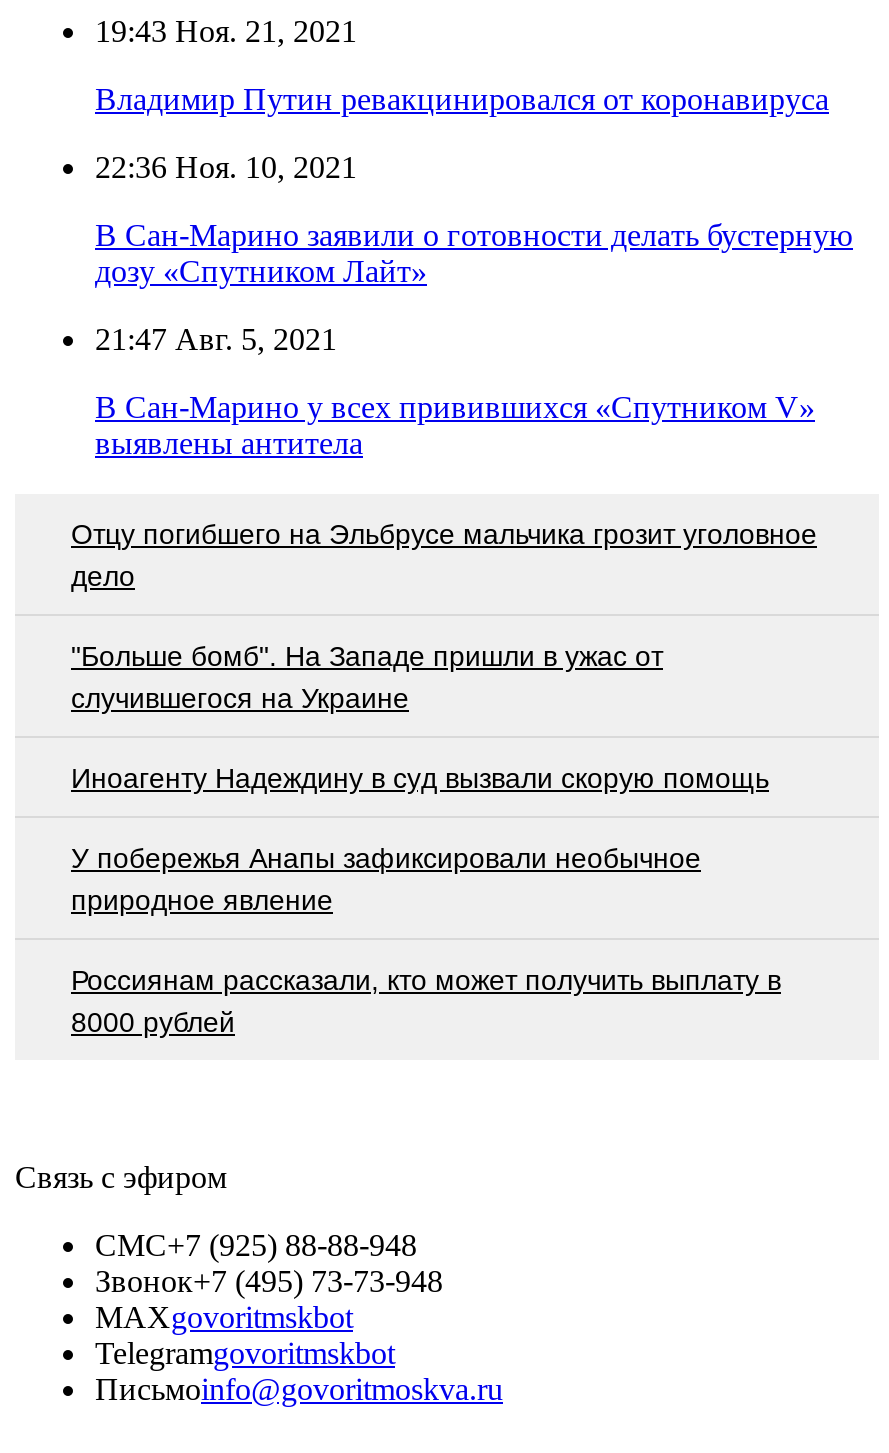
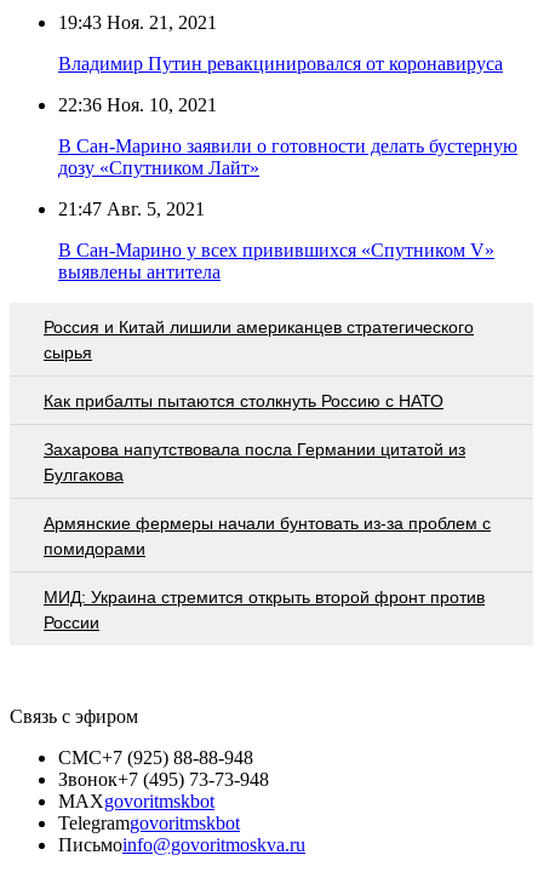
- Отцу погибшего на Эльбрусе мальчика грозит уголовное
- дело
+ Россия и Китай лишили американцев стратегического
+ сырья

- "Больше бомб". На Западе пришли в ужас от
- случившегося на Украине
+ Как прибалты пытаются столкнуть Россию с НАТО

- Иноагенту Надеждину в суд вызвали скорую помощь
+ Захарова напутствовала посла Германии цитатой из
+ Булгакова

- У побережья Анапы зафиксировали необычное
- природное явление
+ Армянские фермеры начали бунтовать из-за проблем с
+ помидорами

- Россиянам рассказали, кто может получить выплату в
- 8000 рублей
+ МИД: Украина стремится открыть второй фронт против
+ России
